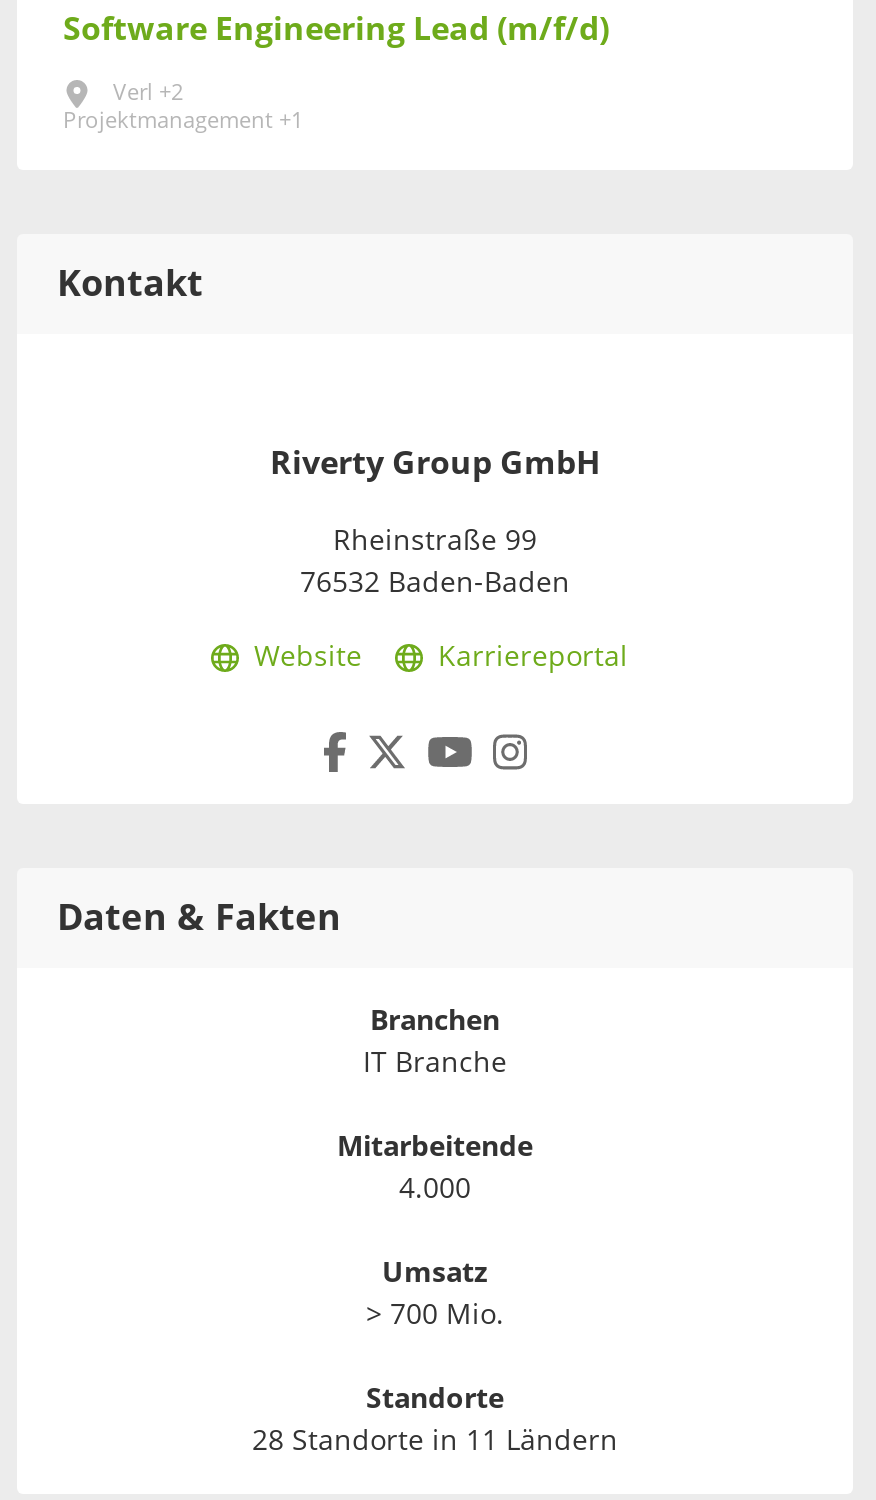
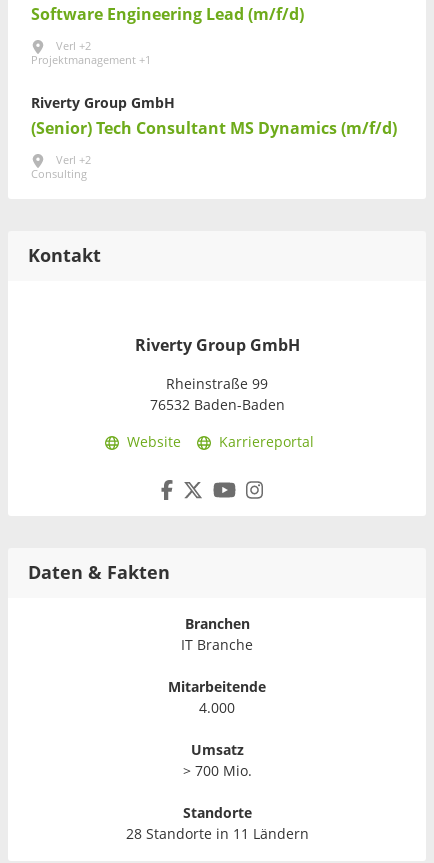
+ Riverty Group GmbH
+ (Senior) Tech Consultant MS Dynamics (m/f/d)
+ Verl +2
+ Consulting
